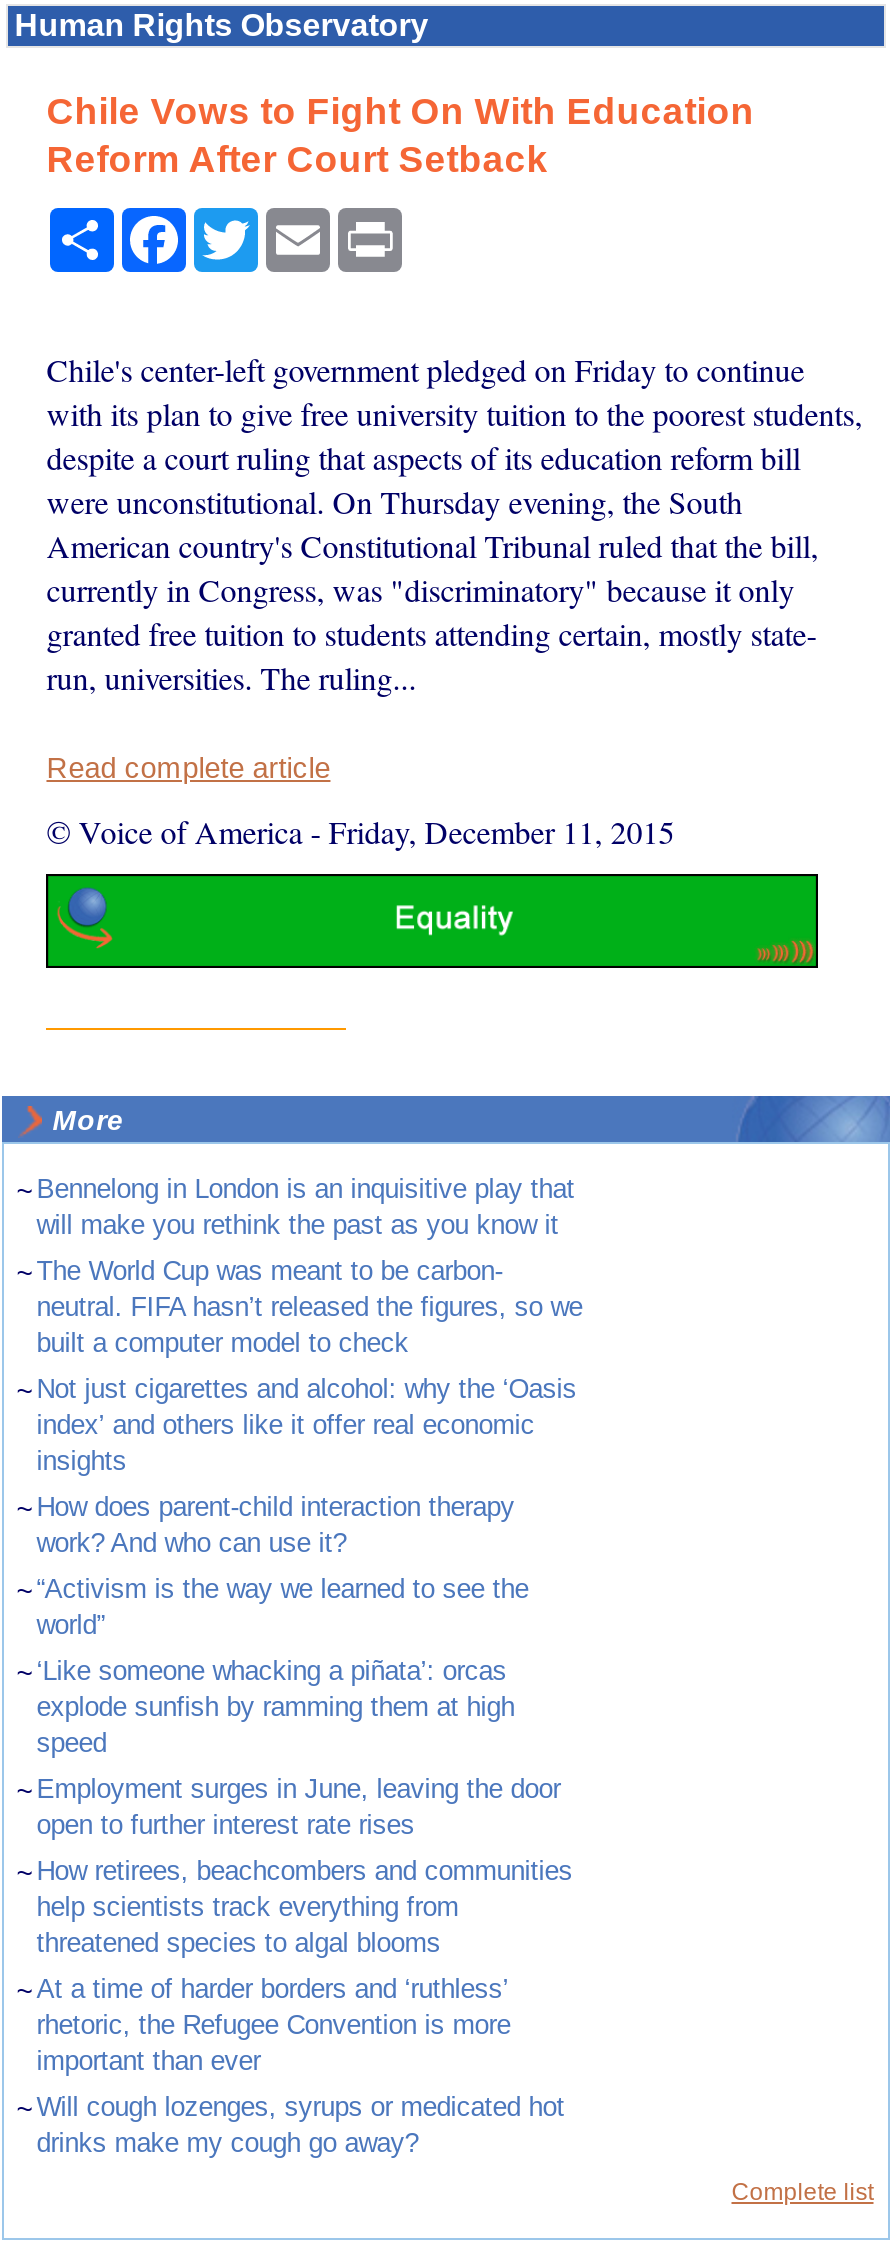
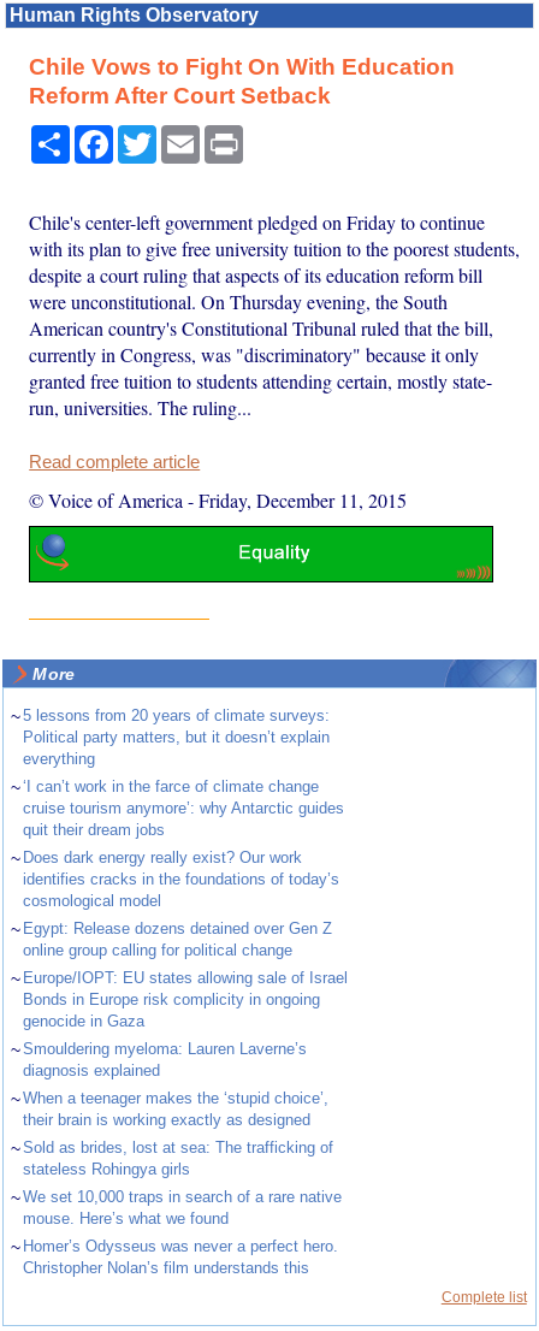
- ~ Bennelong in London is an inquisitive play that
- will make you rethink the past as you know it
+ ~ 5 lessons from 20 years of climate surveys:
+ Political party matters, but it doesn’t explain
+ everything

- ~ The World Cup was meant to be carbon-
- neutral. FIFA hasn’t released the figures, so we
- built a computer model to check
+ ~ ‘I can’t work in the farce of climate change
+ cruise tourism anymore’: why Antarctic guides
+ quit their dream jobs

- ~ Not just cigarettes and alcohol: why the ‘Oasis
- index’ and others like it offer real economic
- insights
+ ~ Does dark energy really exist? Our work
+ identifies cracks in the foundations of today’s
+ cosmological model

- ~ How does parent-child interaction therapy
- work? And who can use it?
+ ~ Egypt: Release dozens detained over Gen Z
+ online group calling for political change

- ~ “Activism is the way we learned to see the
- world”
+ ~ Europe/IOPT: EU states allowing sale of Israel
+ Bonds in Europe risk complicity in ongoing
+ genocide in Gaza

- ~ ‘Like someone whacking a piñata’: orcas
- explode sunfish by ramming them at high
- speed
+ ~ Smouldering myeloma: Lauren Laverne’s
+ diagnosis explained

- ~ Employment surges in June, leaving the door
- open to further interest rate rises
+ ~ When a teenager makes the ‘stupid choice’,
+ their brain is working exactly as designed

- ~ How retirees, beachcombers and communities
- help scientists track everything from
- threatened species to algal blooms
+ ~ Sold as brides, lost at sea: The trafficking of
+ stateless Rohingya girls

- ~ At a time of harder borders and ‘ruthless’
- rhetoric, the Refugee Convention is more
- important than ever
+ ~ We set 10,000 traps in search of a rare native
+ mouse. Here’s what we found

- ~ Will cough lozenges, syrups or medicated hot
- drinks make my cough go away?
+ ~ Homer’s Odysseus was never a perfect hero.
+ Christopher Nolan’s film understands this
